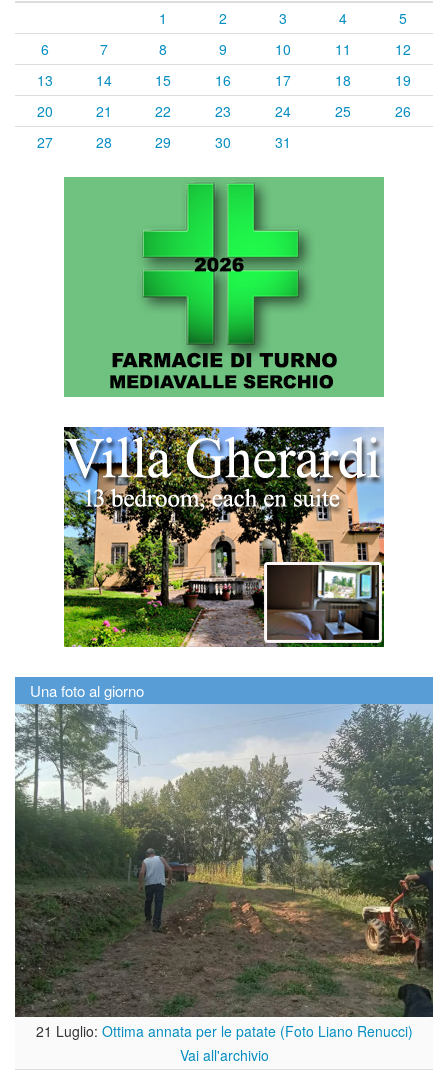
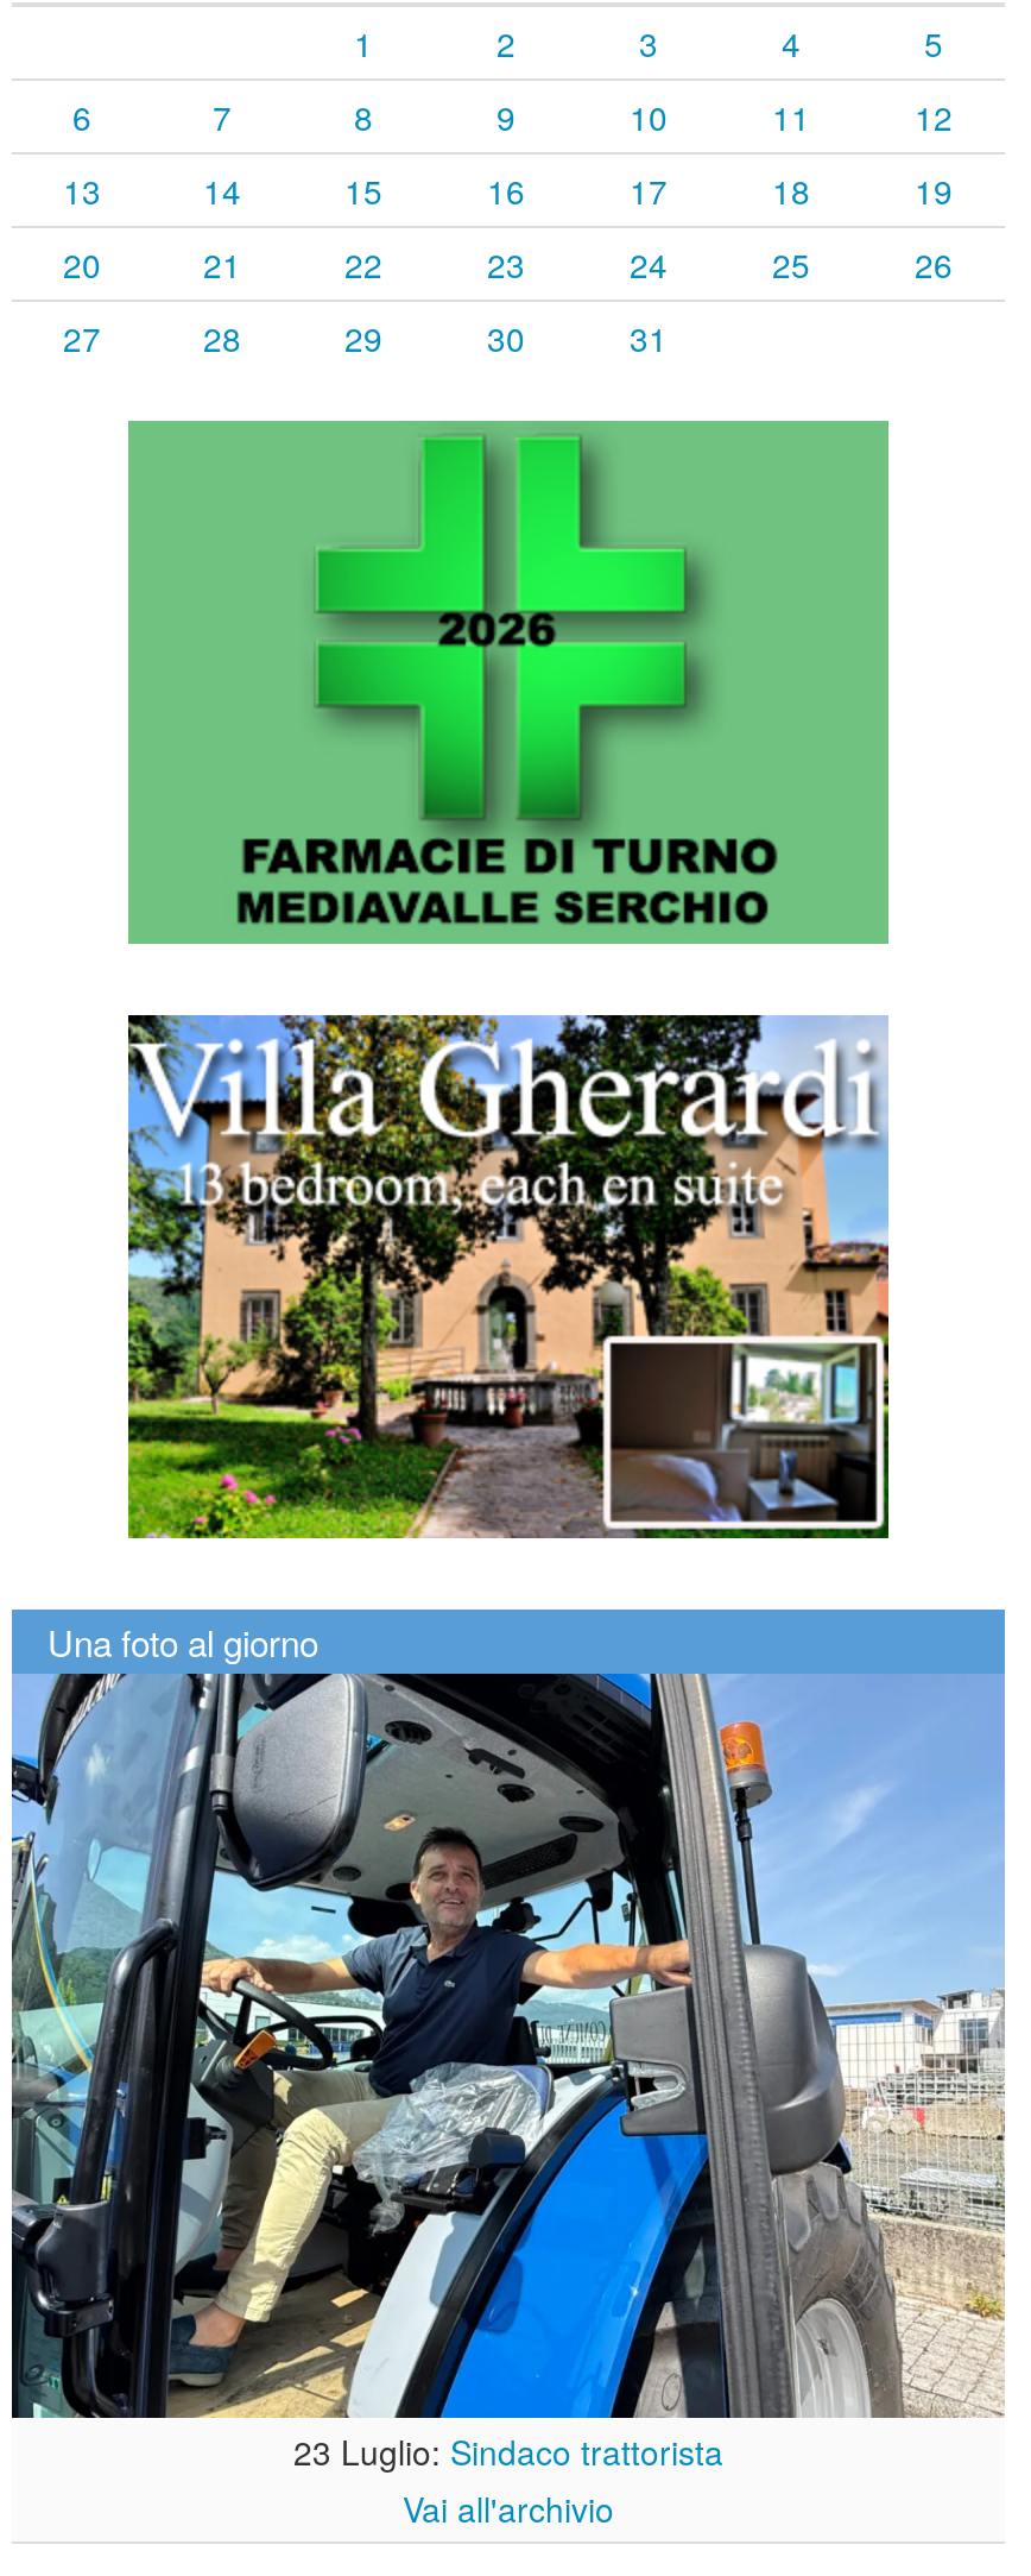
- [image]
- 21 Luglio: Ottima annata per le patate (Foto Liano Renucci)
+ [image]
+ 23 Luglio: Sindaco trattorista
